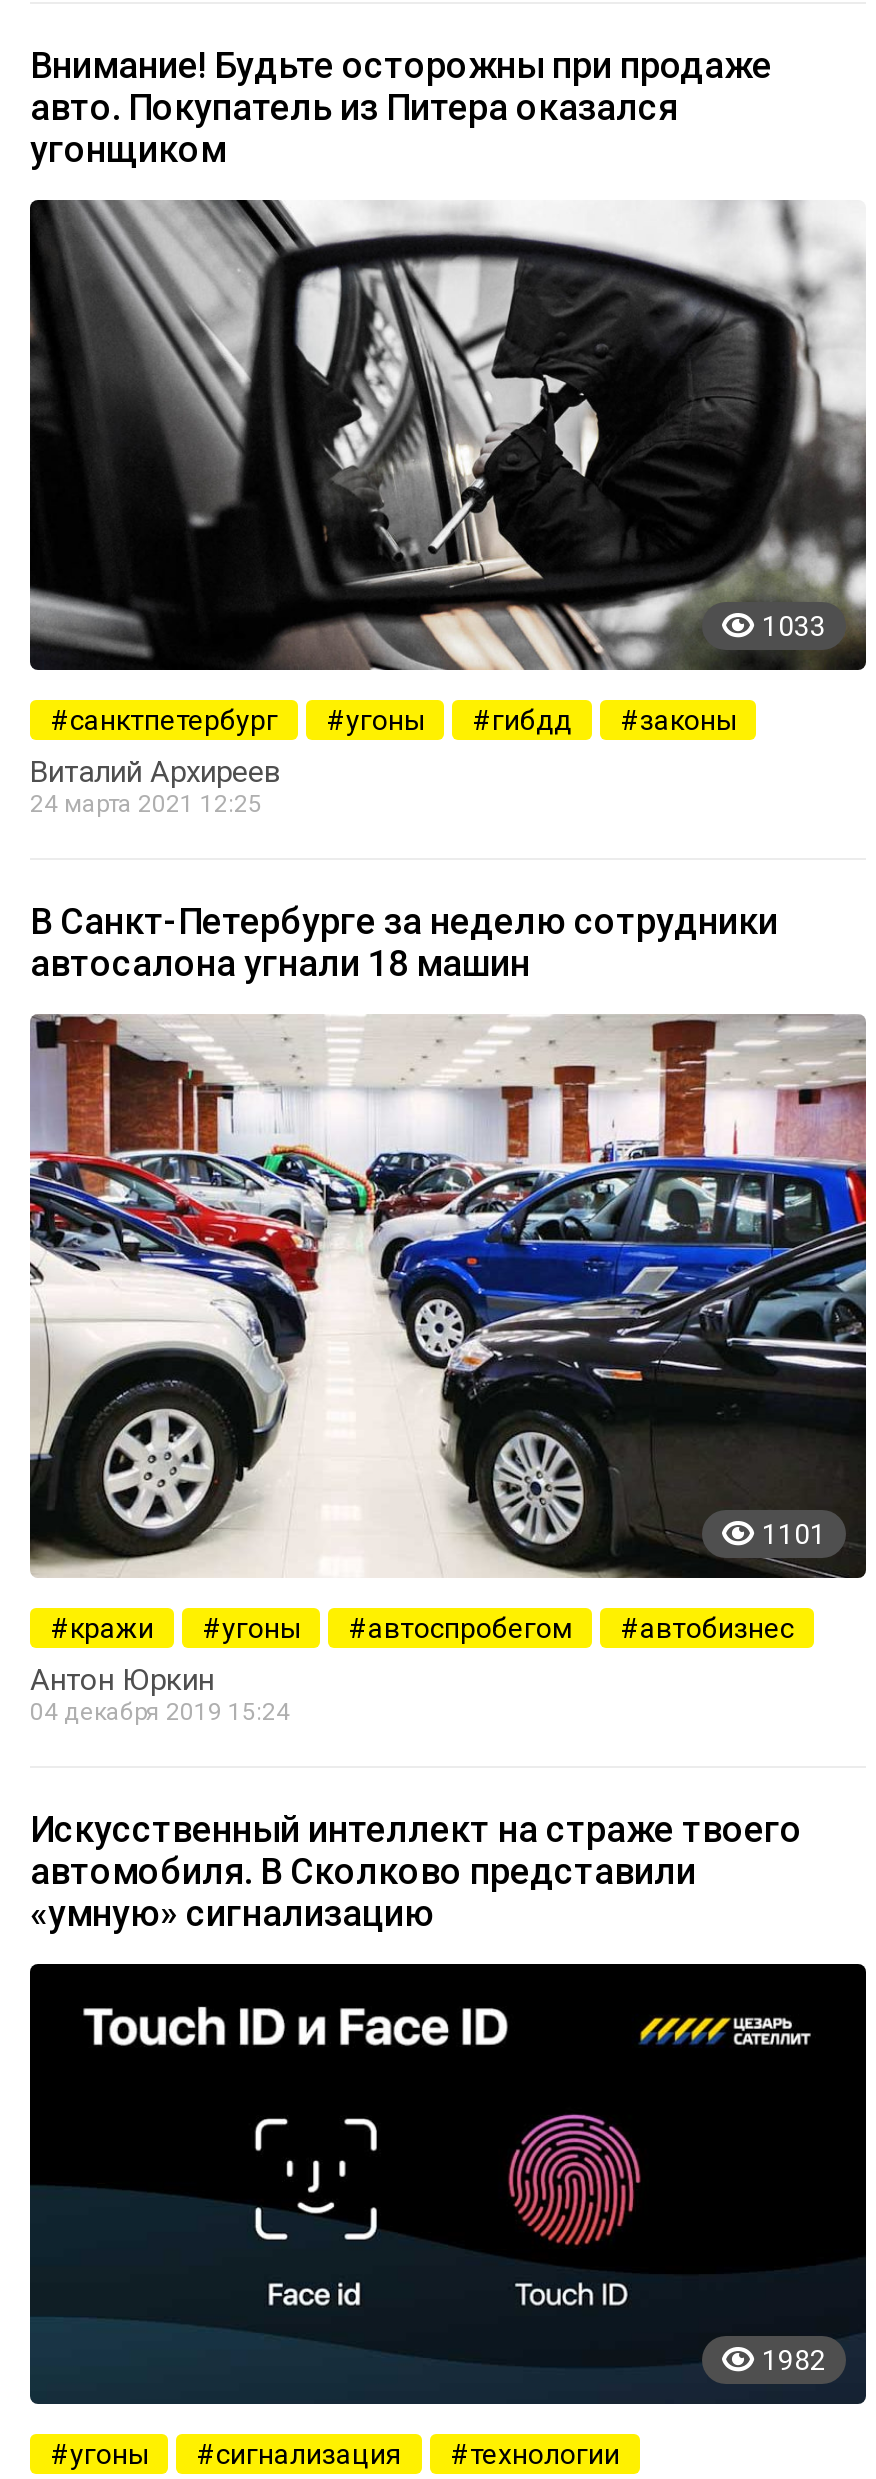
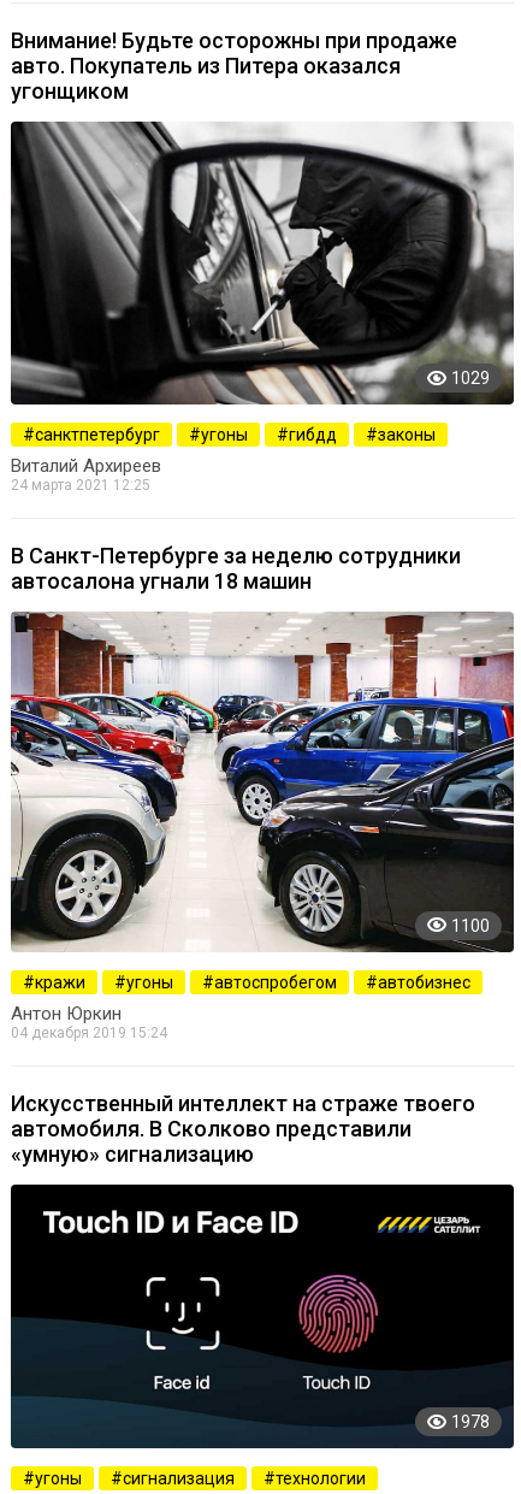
- 1033
+ 1029

- 1101
+ 1100

- 1982
+ 1978
